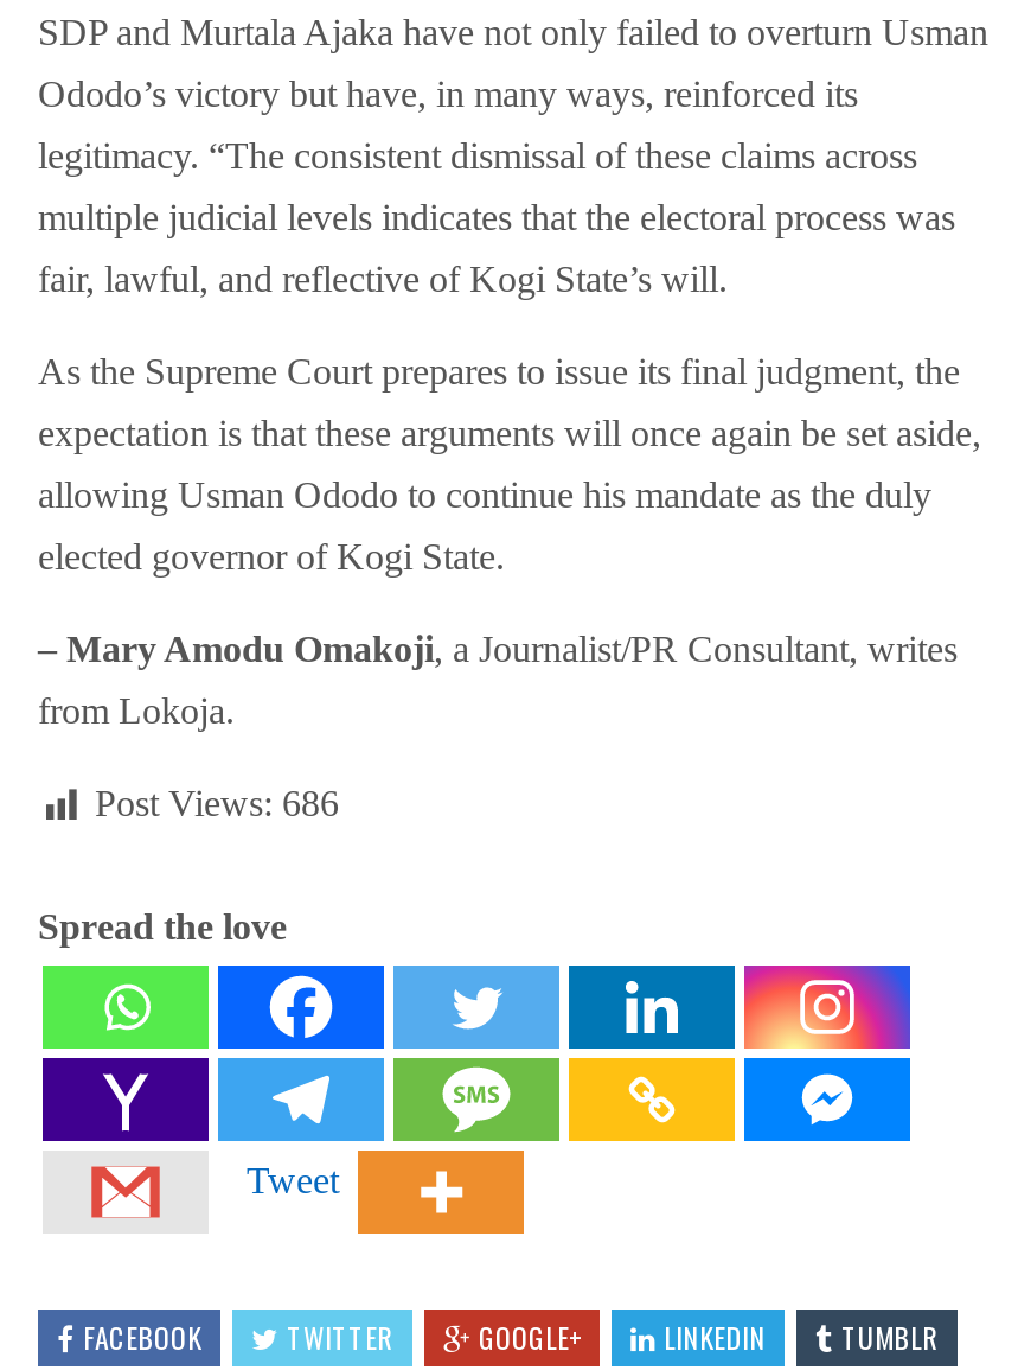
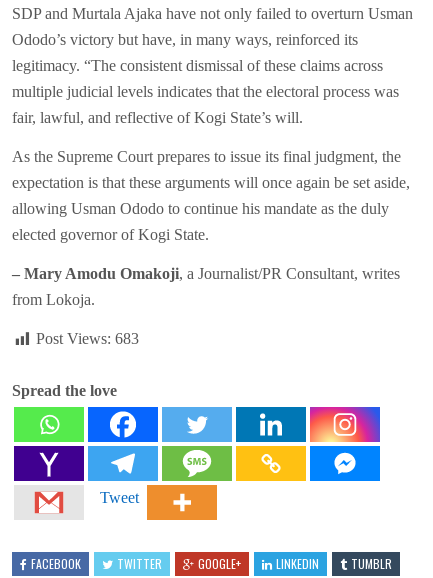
- Post Views: 686
+ Post Views: 683
